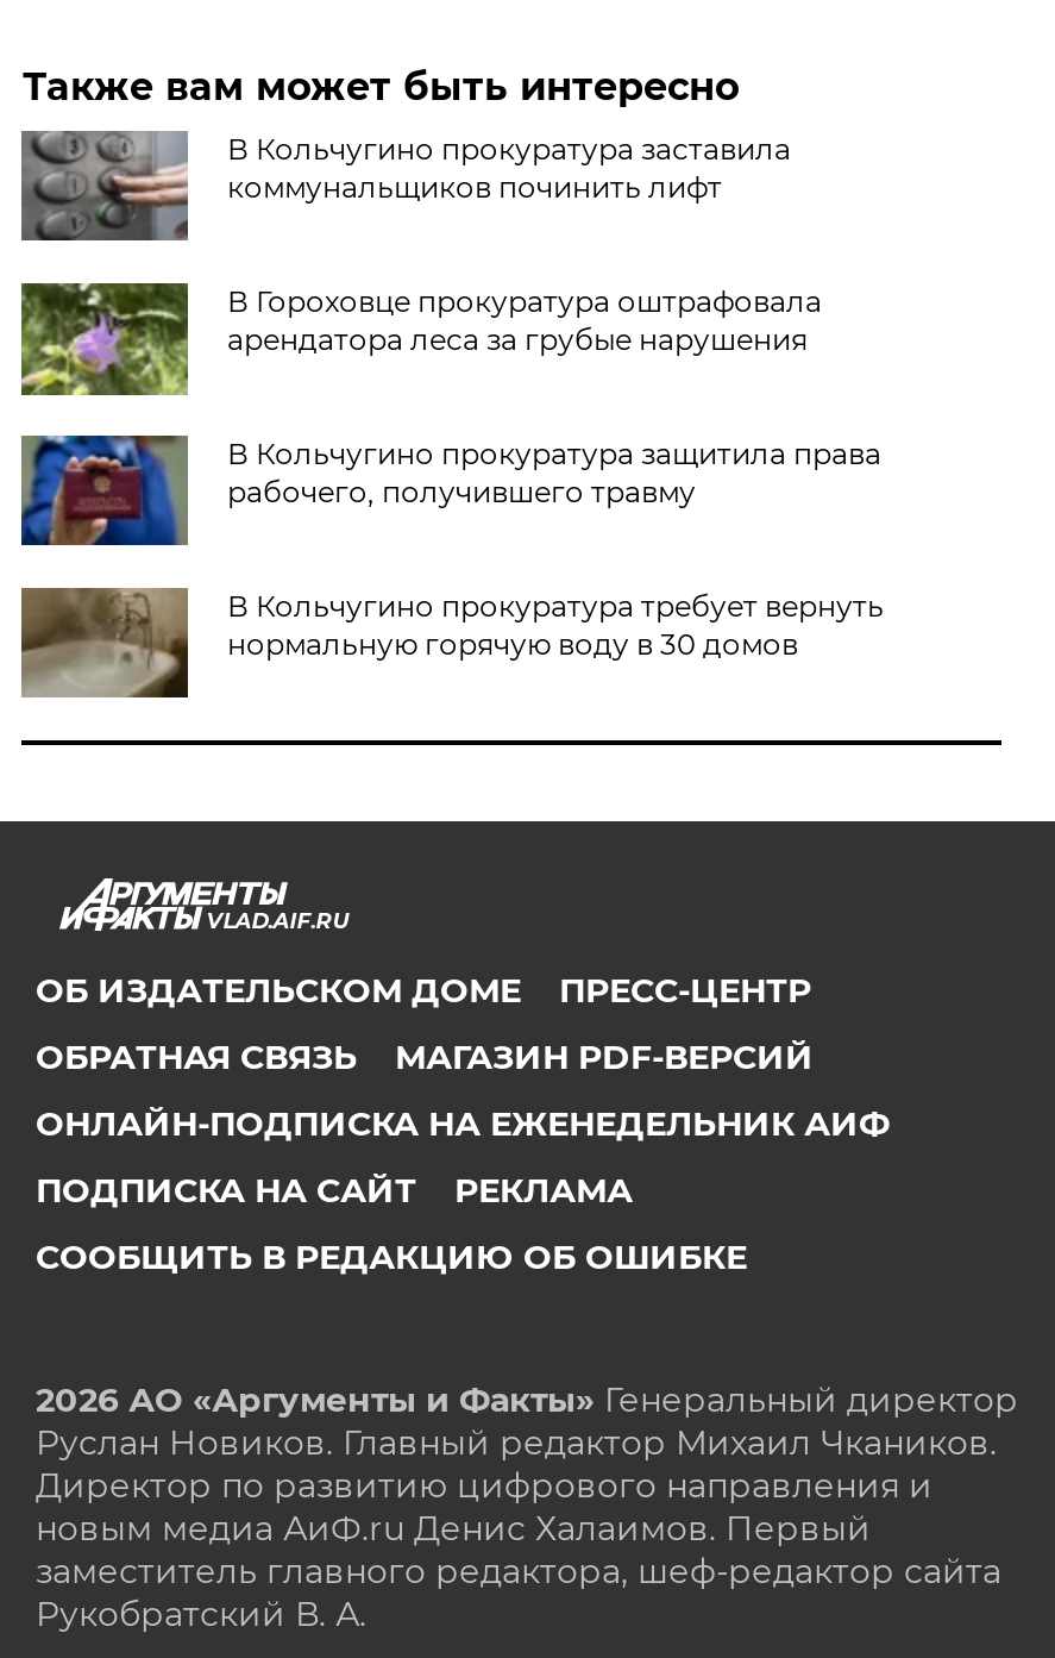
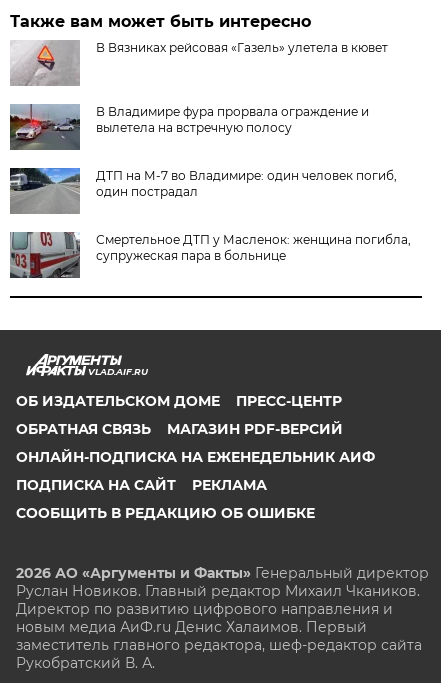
- [image]
- В Кольчугино прокуратура заставила
- коммунальщиков починить лифт
+ [image]
+ В Вязниках рейсовая «Газель» улетела в кювет

- [image]
- В Гороховце прокуратура оштрафовала
- арендатора леса за грубые нарушения
+ [image]
+ В Владимире фура прорвала ограждение и
+ вылетела на встречную полосу

- [image]
- В Кольчугино прокуратура защитила права
- рабочего, получившего травму
+ [image]
+ ДТП на М-7 во Владимире: один человек погиб,
+ один пострадал

- [image]
- В Кольчугино прокуратура требует вернуть
- нормальную горячую воду в 30 домов
+ [image]
+ Смертельное ДТП у Масленок: женщина погибла,
+ супружеская пара в больнице
